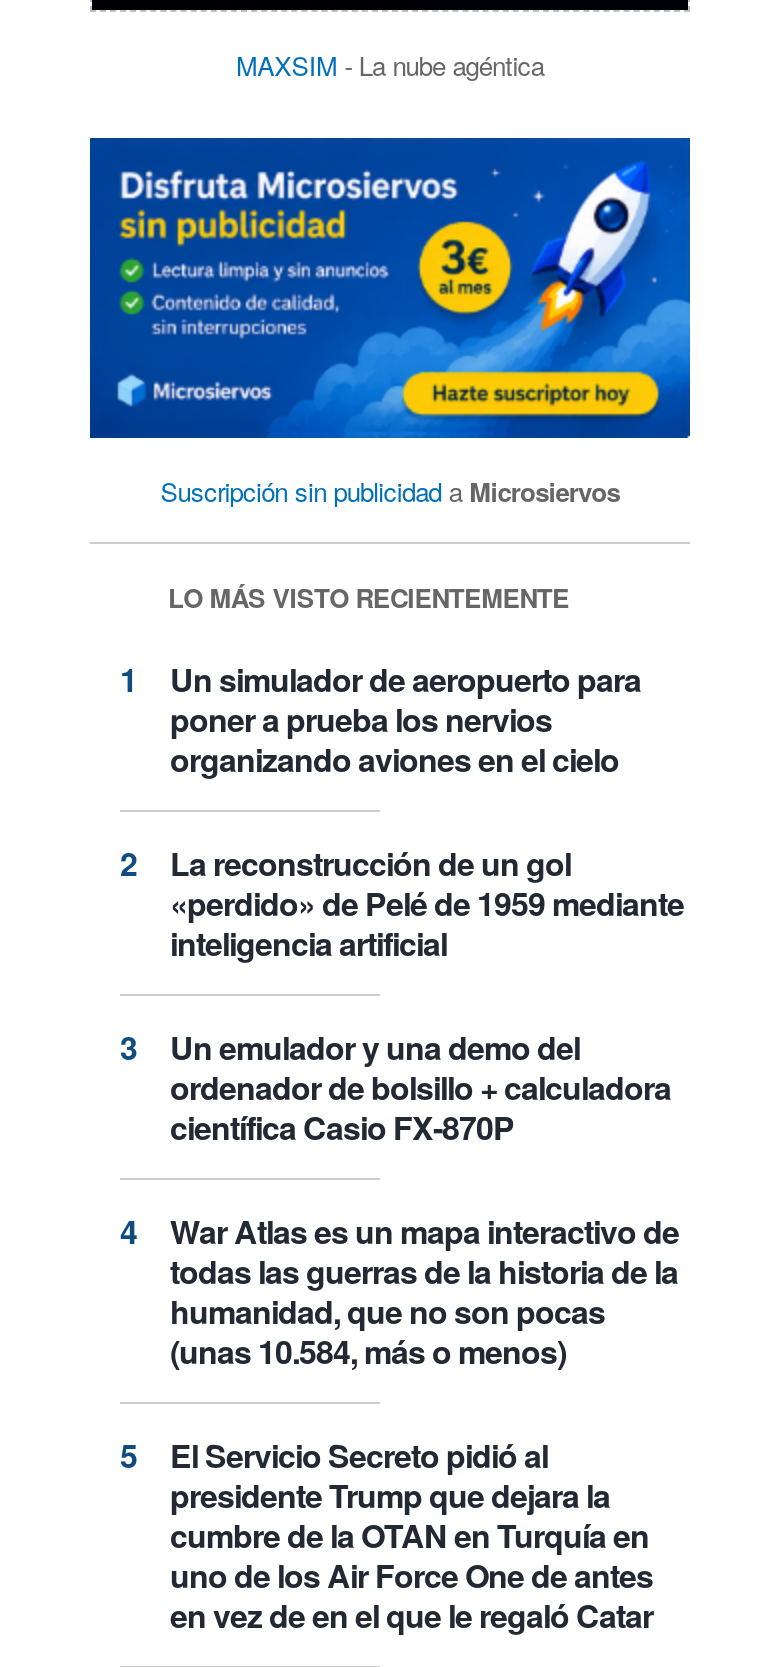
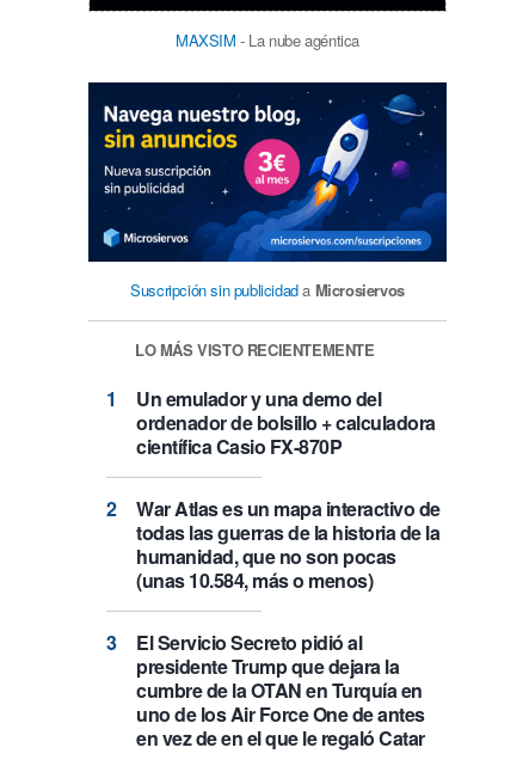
- [image]
+ [image]

- Un simulador de aeropuerto para
- poner a prueba los nervios
- organizando aviones en el cielo
- La reconstrucción de un gol
- «perdido» de Pelé de 1959 mediante
- inteligencia artificial
